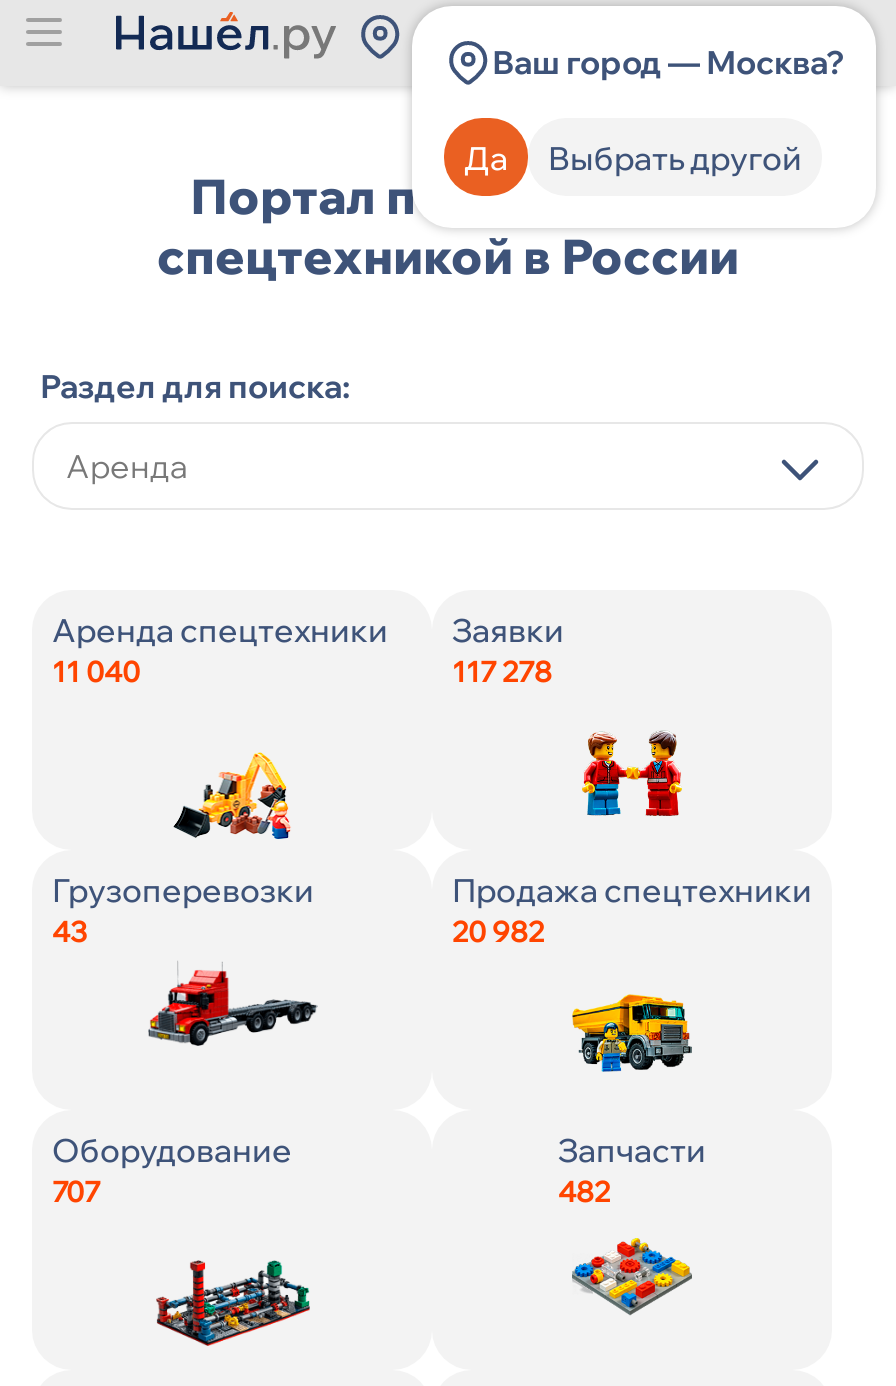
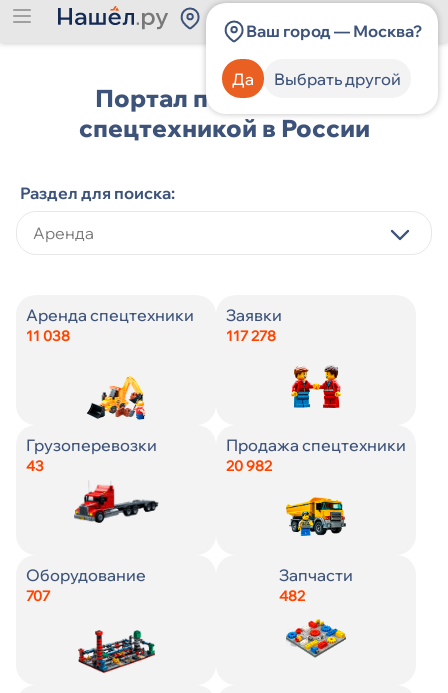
- 11 040
+ 11 038
